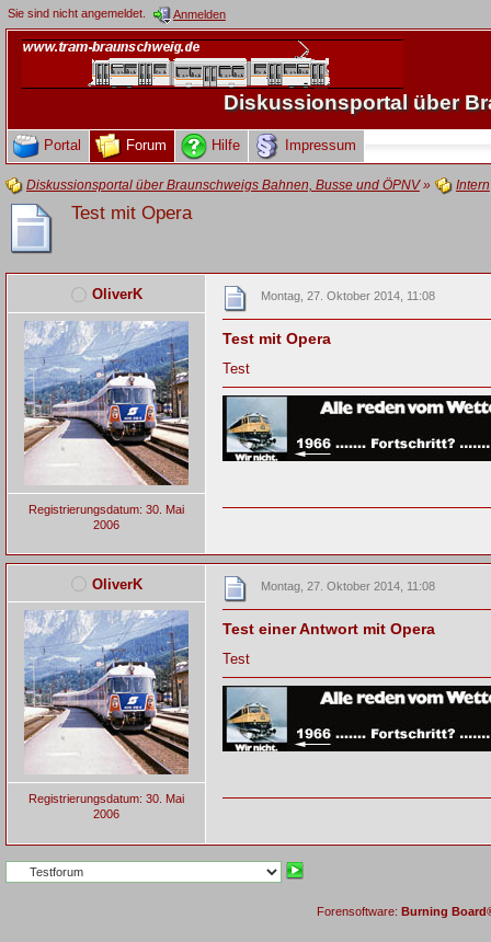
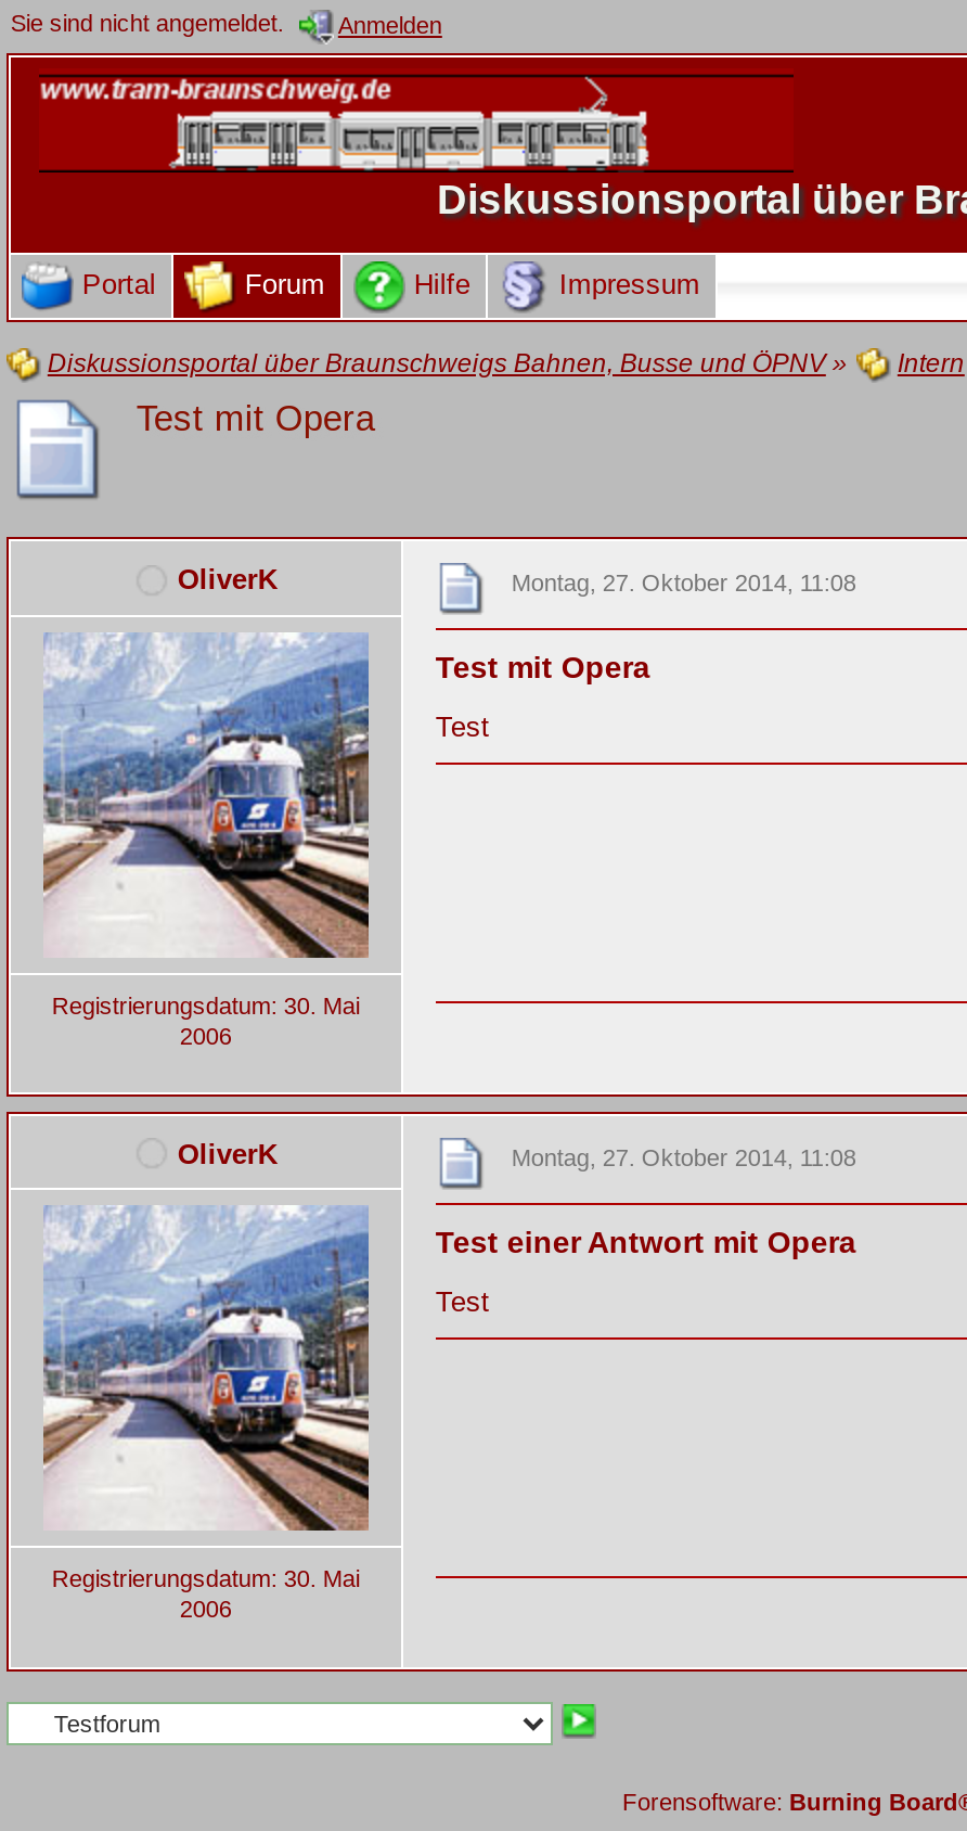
- [image]

- [image]
